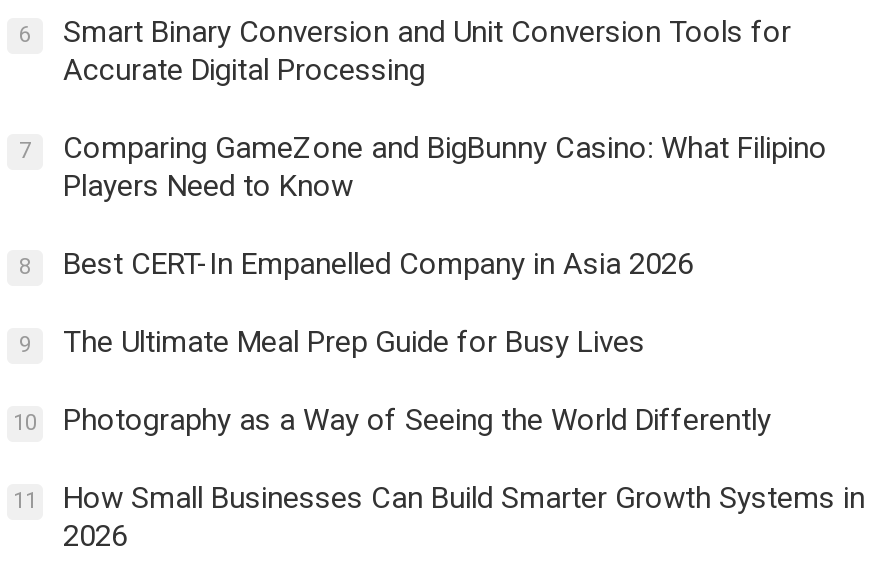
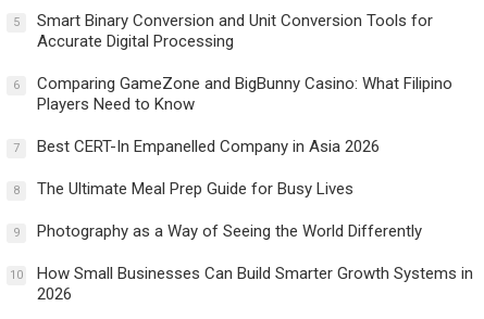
- 6 Smart Binary Conversion and Unit Conversion Tools for
+ 5 Smart Binary Conversion and Unit Conversion Tools for

- 7 Comparing GameZone and BigBunny Casino: What Filipino
+ 6 Comparing GameZone and BigBunny Casino: What Filipino

- 8 Best CERT-In Empanelled Company in Asia 2026
+ 7 Best CERT-In Empanelled Company in Asia 2026

- 9 The Ultimate Meal Prep Guide for Busy Lives
+ 8 The Ultimate Meal Prep Guide for Busy Lives

- 10 Photography as a Way of Seeing the World Differently
+ 9 Photography as a Way of Seeing the World Differently

- 11 How Small Businesses Can Build Smarter Growth Systems in
+ 10 How Small Businesses Can Build Smarter Growth Systems in
